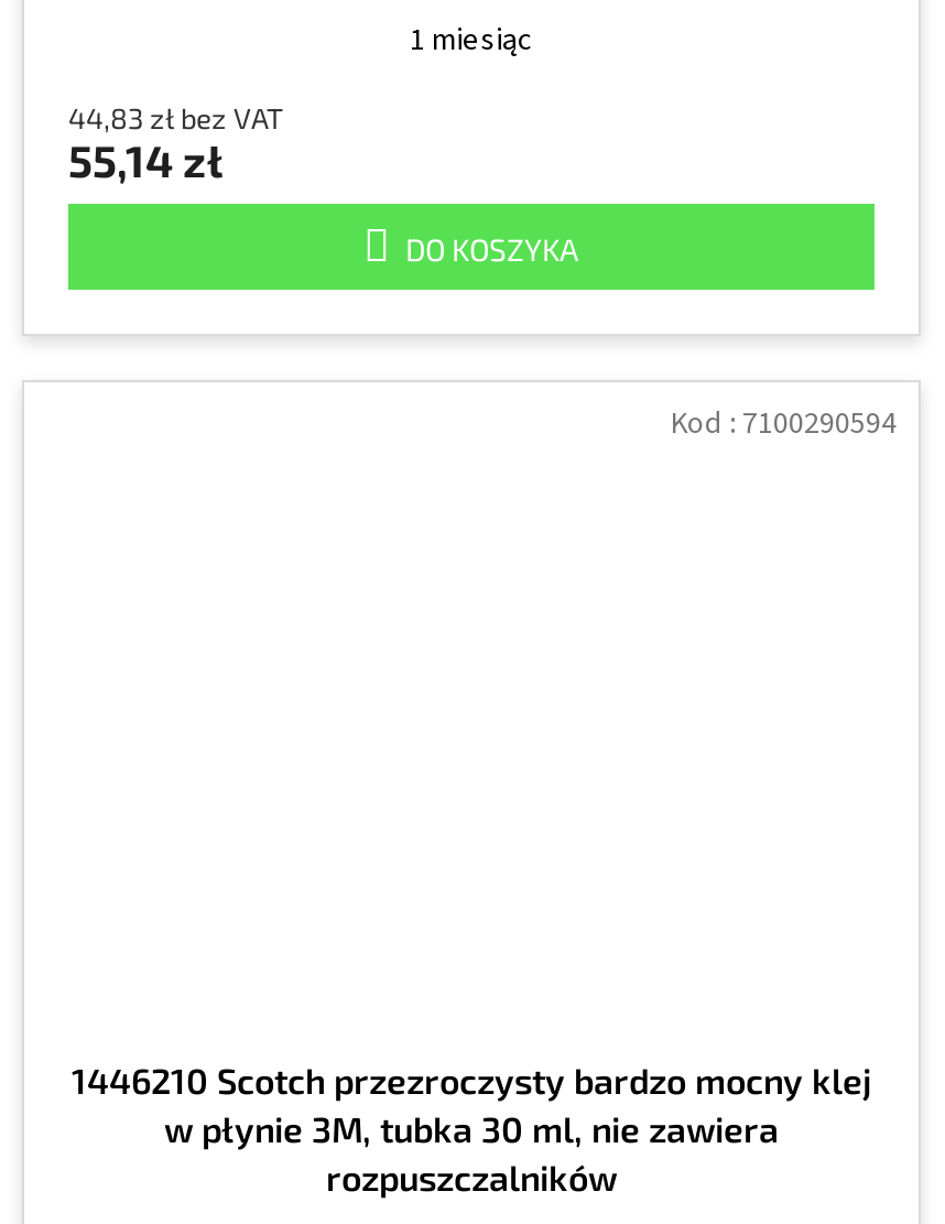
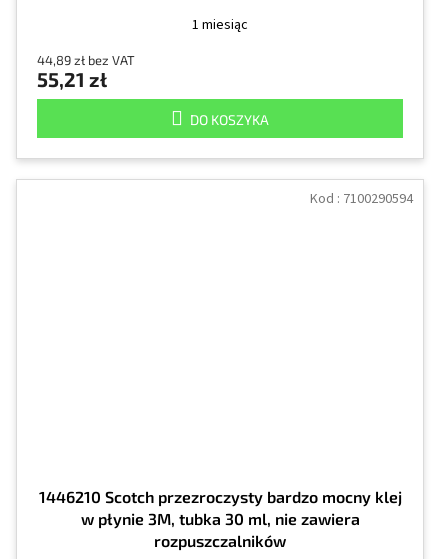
- 44,83 zł bez VAT
+ 44,89 zł bez VAT

- 55,14 zł
+ 55,21 zł
